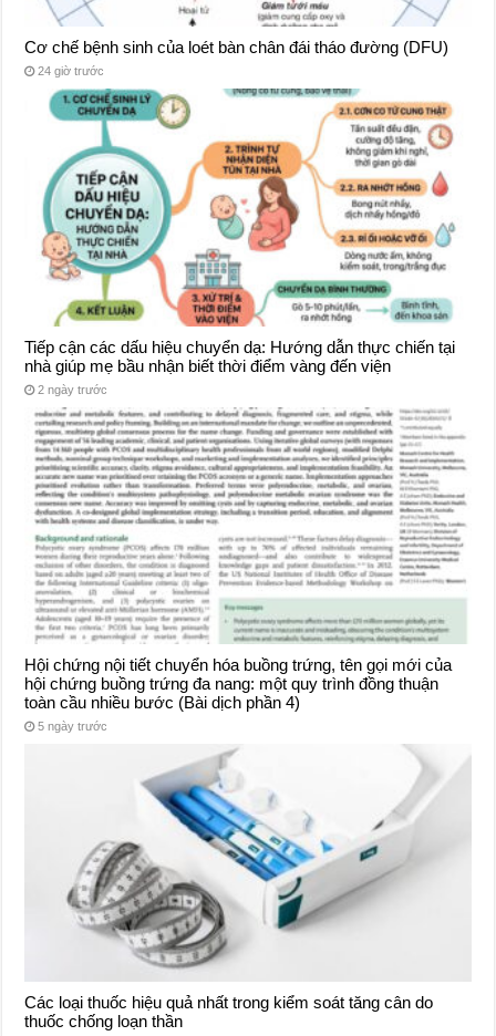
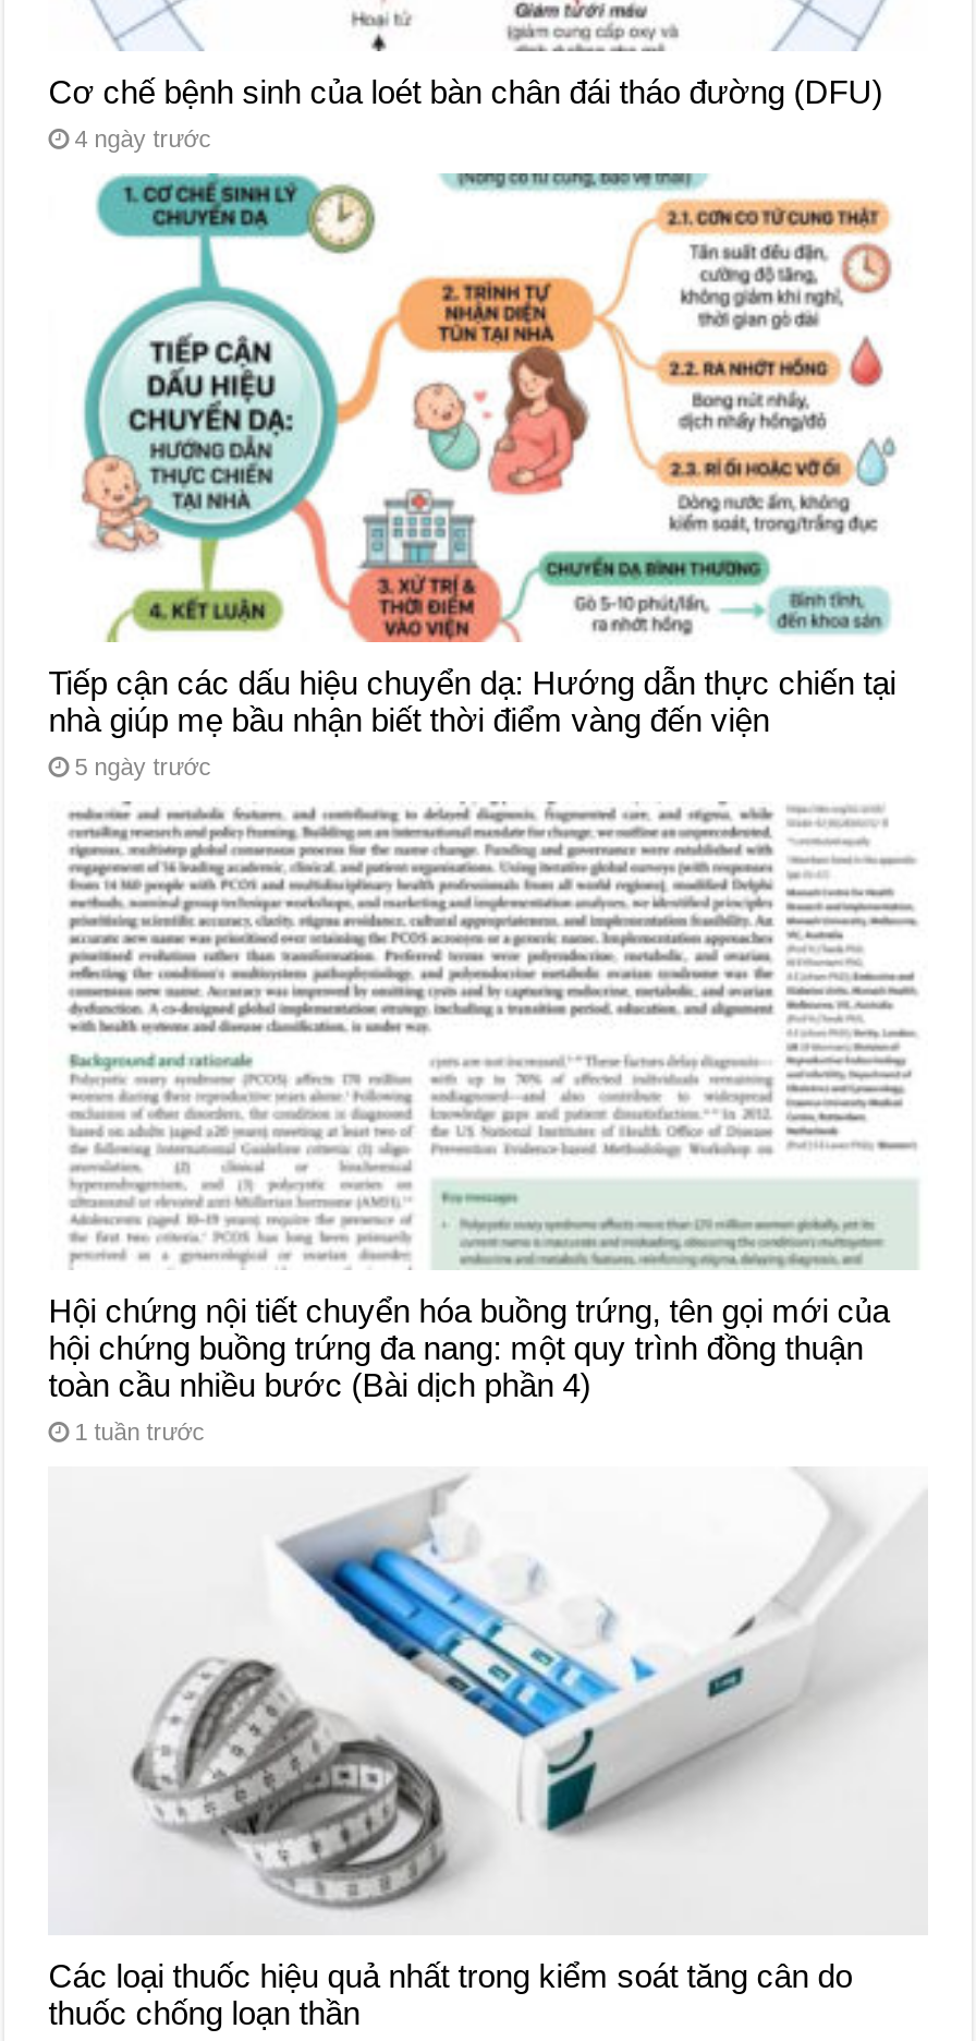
- 24 giờ trước
+ 4 ngày trước

- 2 ngày trước
+ 5 ngày trước

- 5 ngày trước
+ 1 tuần trước
